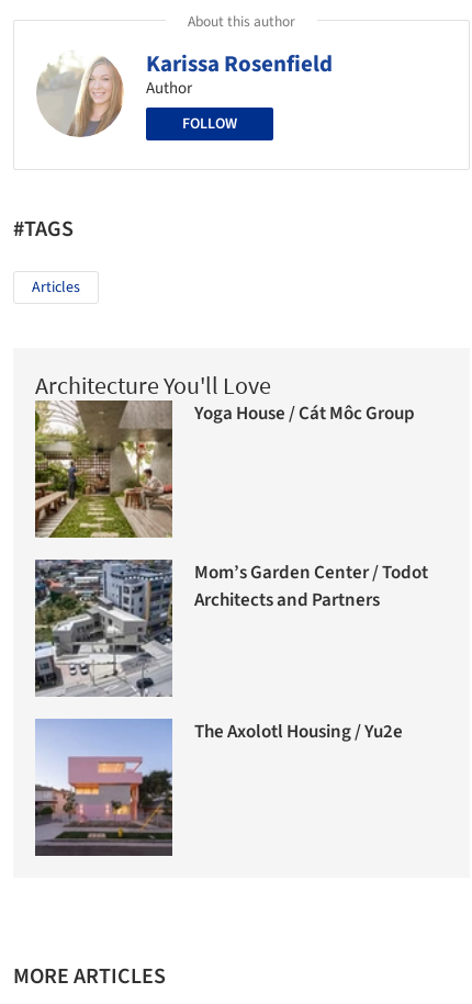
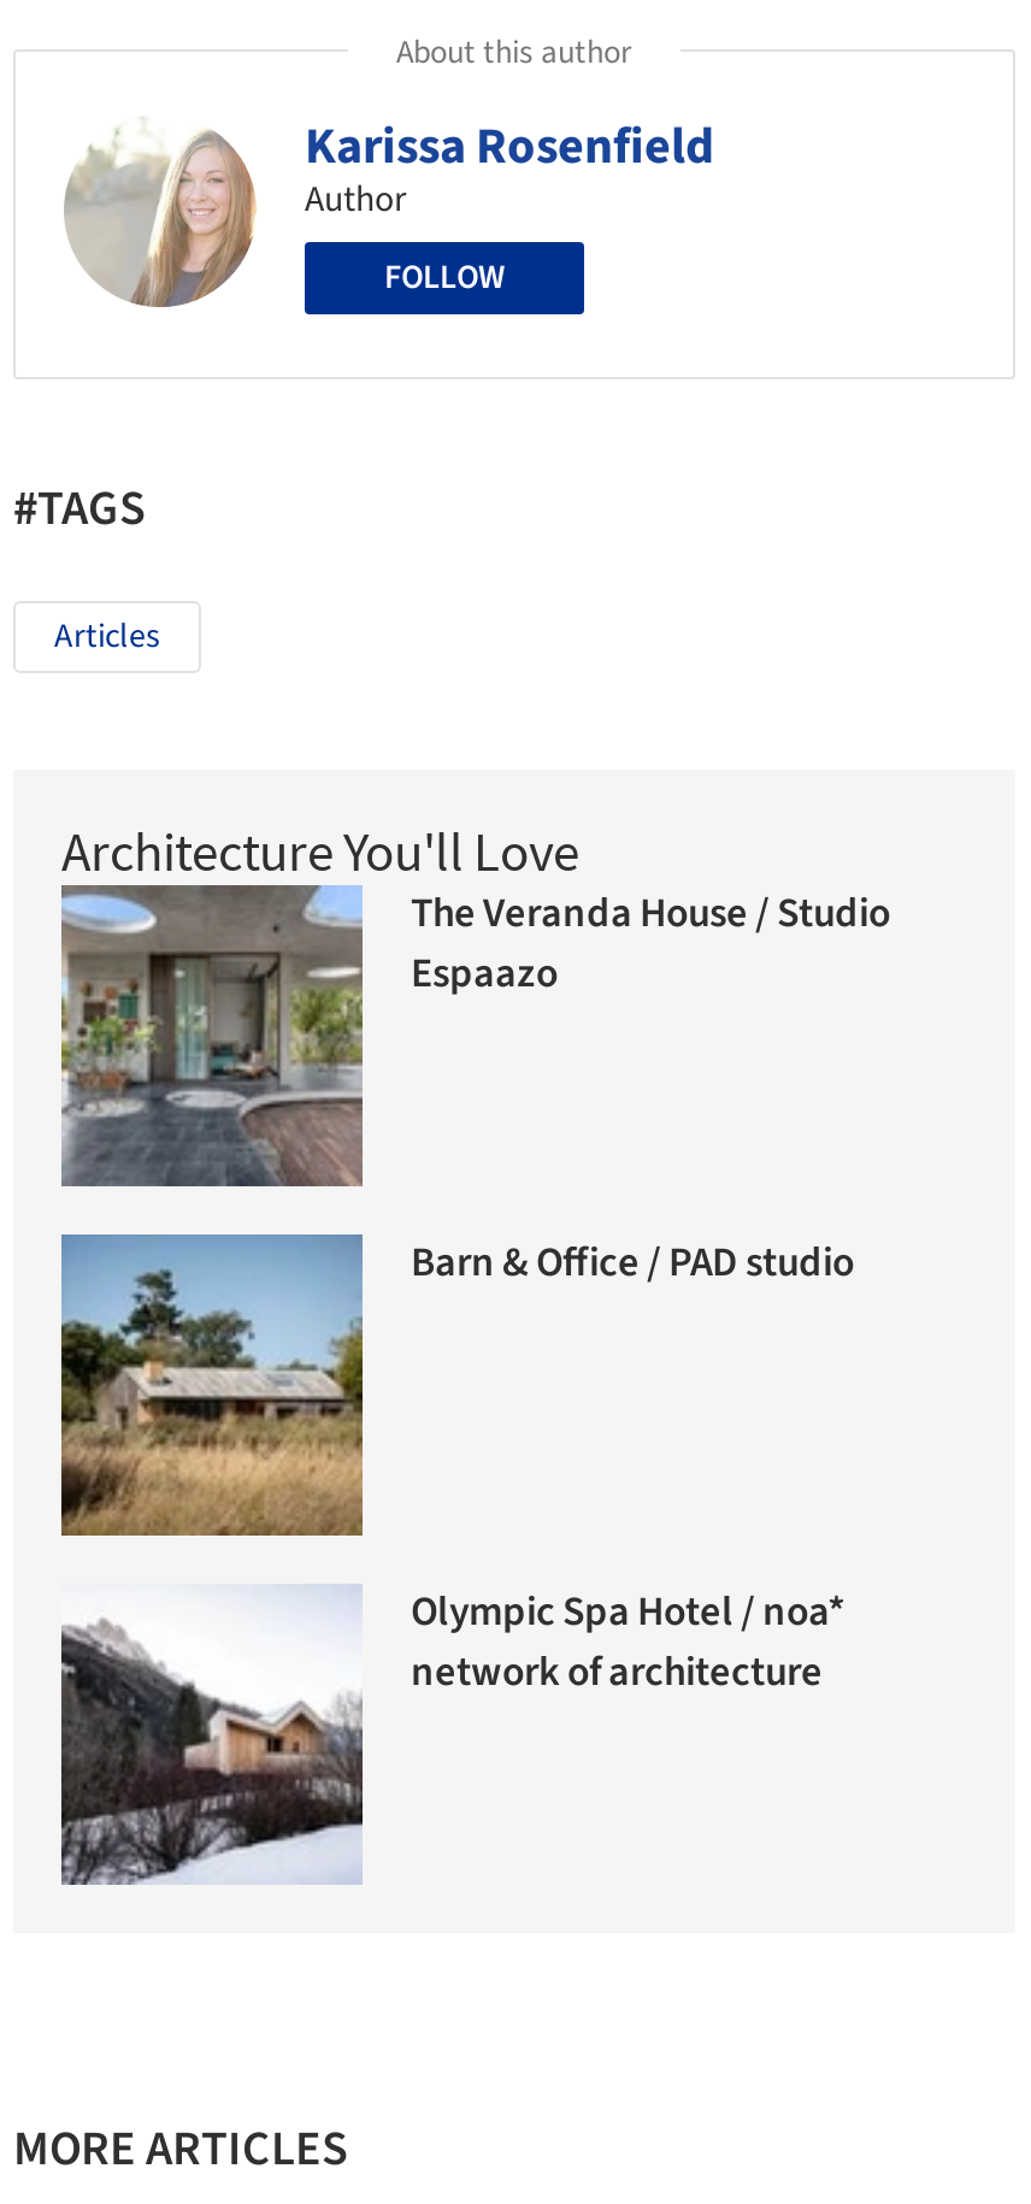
- [image]
- Yoga House / Cát Môc Group
+ [image]
+ The Veranda House / Studio
+ Espaazo

- [image]
- Mom’s Garden Center / Todot
- Architects and Partners
+ [image]
+ Barn & Office / PAD studio

- [image]
- The Axolotl Housing / Yu2e
+ [image]
+ Olympic Spa Hotel / noa*
+ network of architecture
